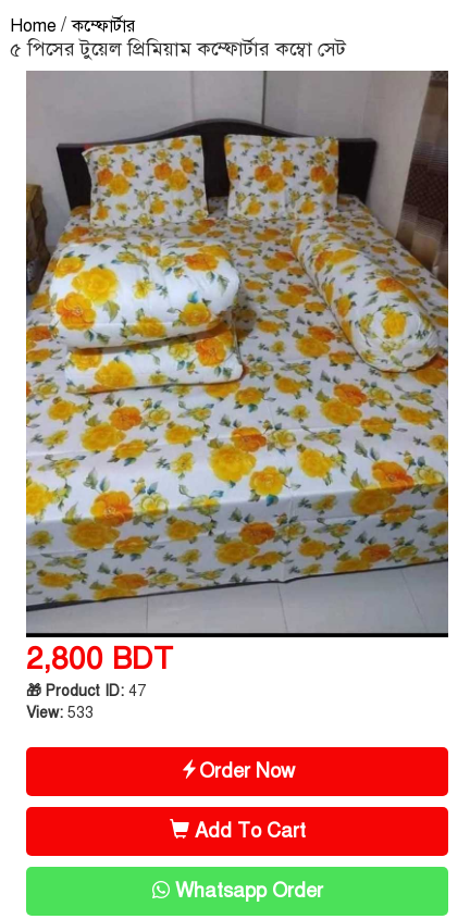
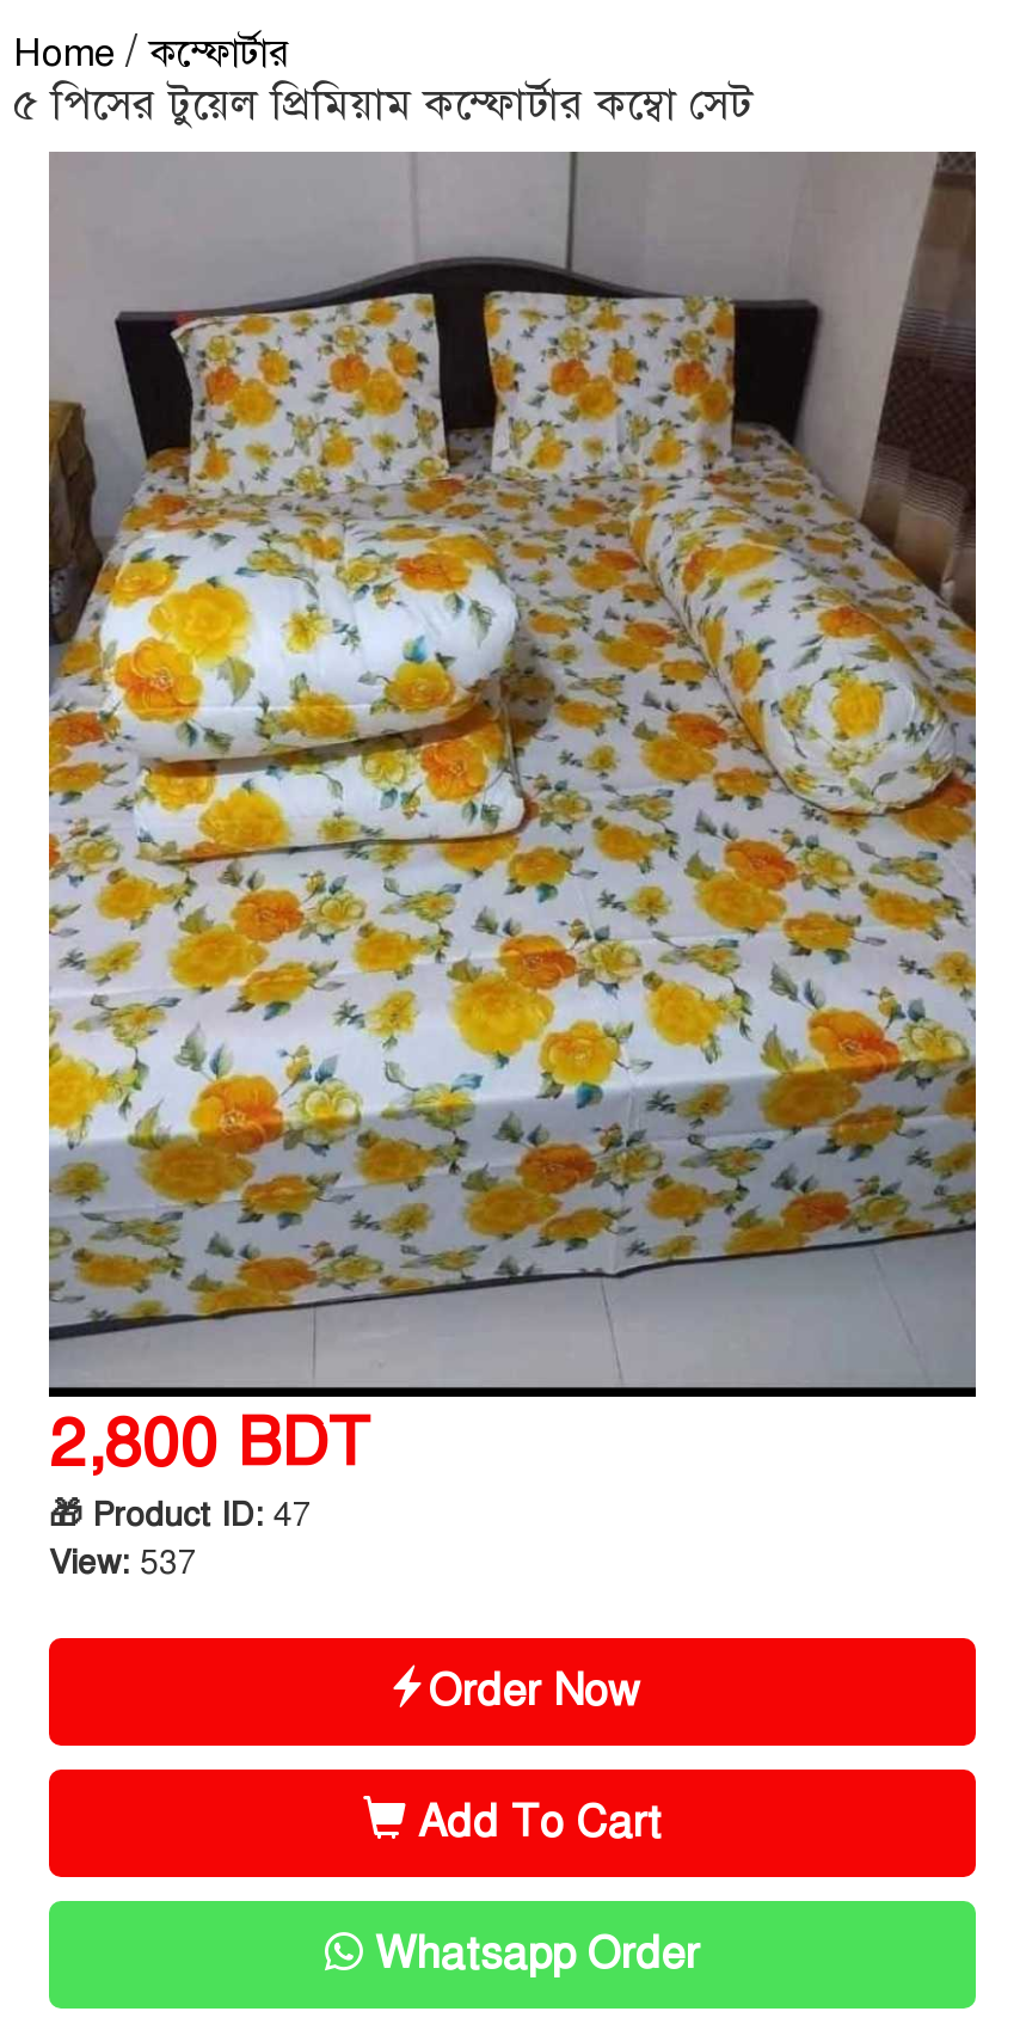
- View: 533
+ View: 537
